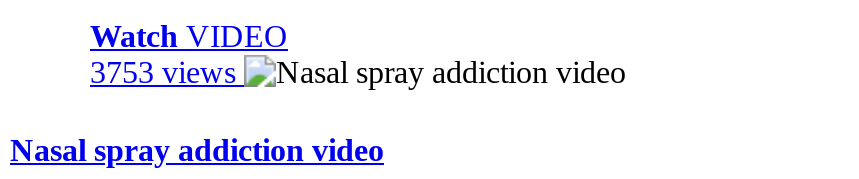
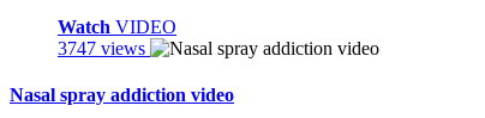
- 3753 views
+ 3747 views
